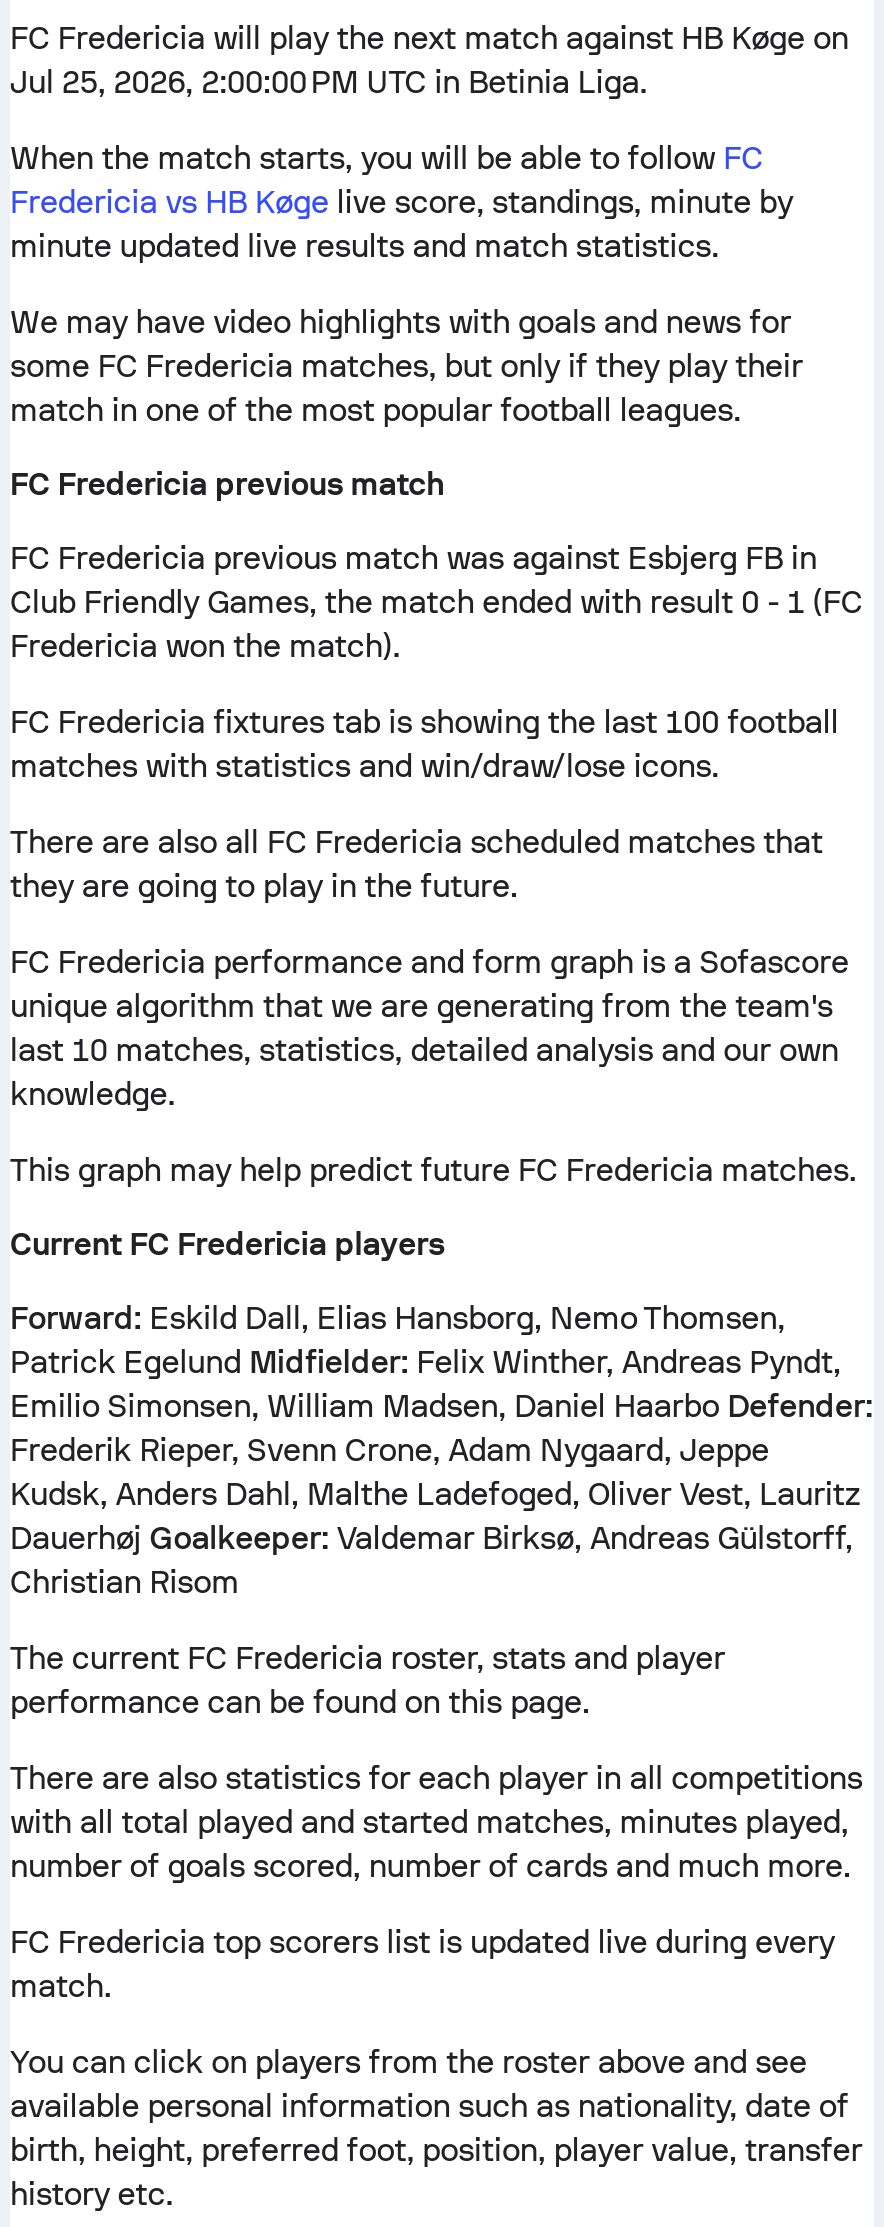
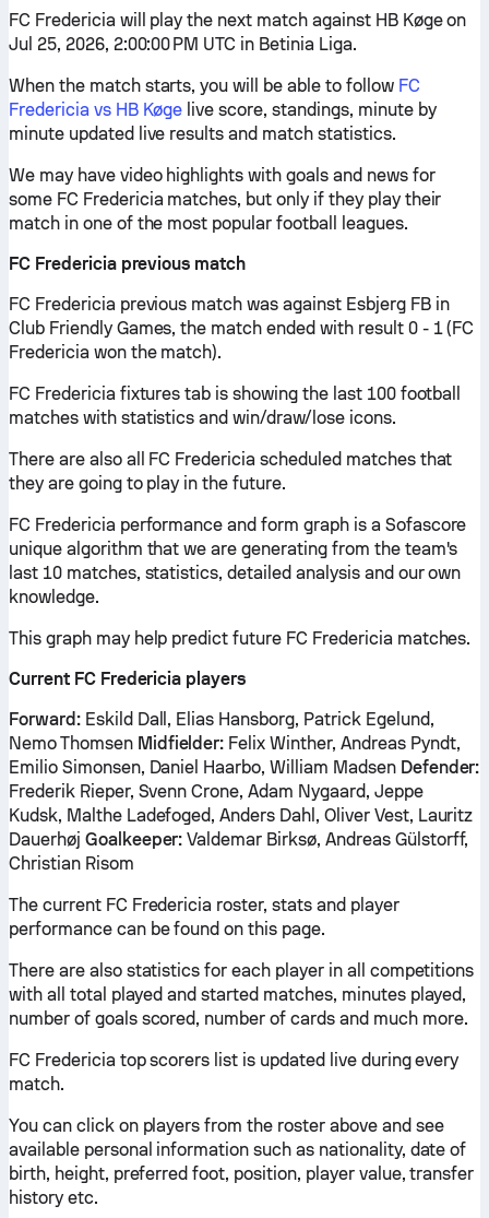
- Forward: Eskild Dall, Elias Hansborg, Nemo Thomsen,
+ Forward: Eskild Dall, Elias Hansborg, Patrick Egelund,

- Patrick Egelund Midfielder: Felix Winther, Andreas Pyndt,
+ Nemo Thomsen Midfielder: Felix Winther, Andreas Pyndt,

- Emilio Simonsen, William Madsen, Daniel Haarbo Defender:
+ Emilio Simonsen, Daniel Haarbo, William Madsen Defender:

- Kudsk, Anders Dahl, Malthe Ladefoged, Oliver Vest, Lauritz
+ Kudsk, Malthe Ladefoged, Anders Dahl, Oliver Vest, Lauritz
